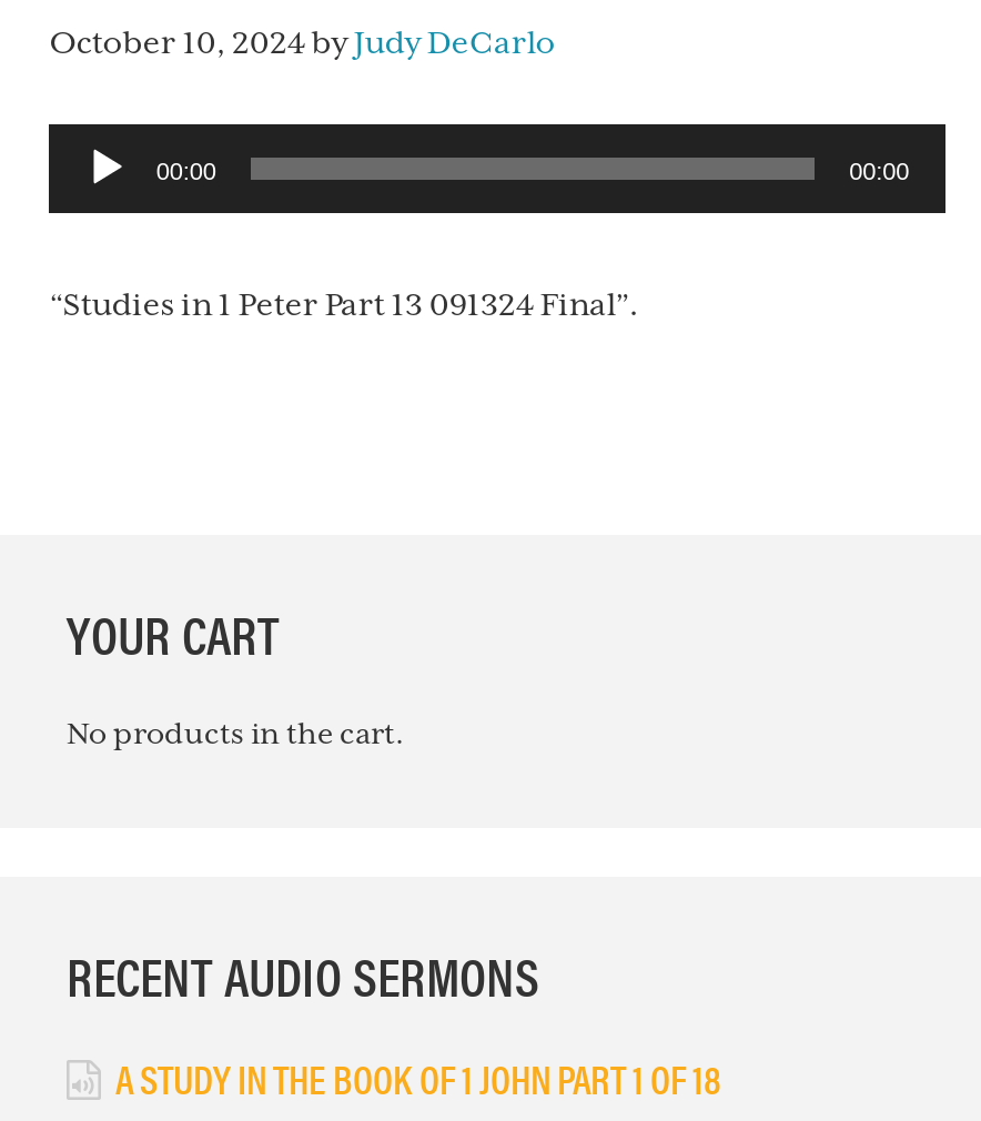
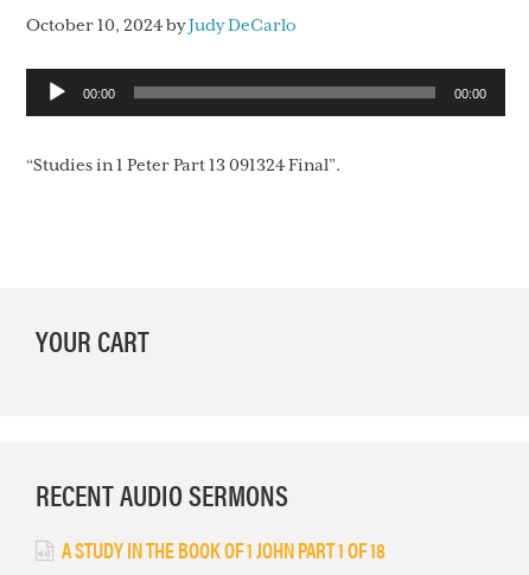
- No products in the cart.
